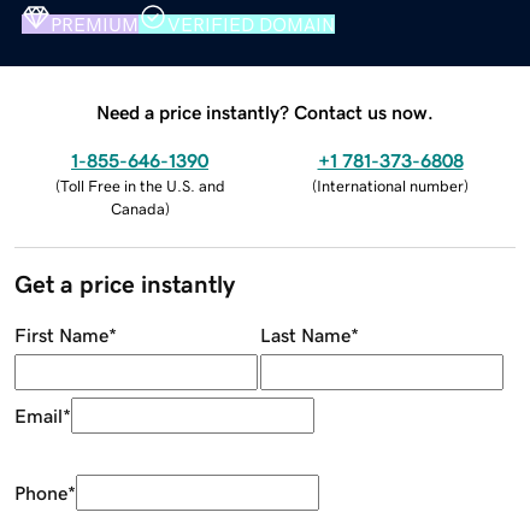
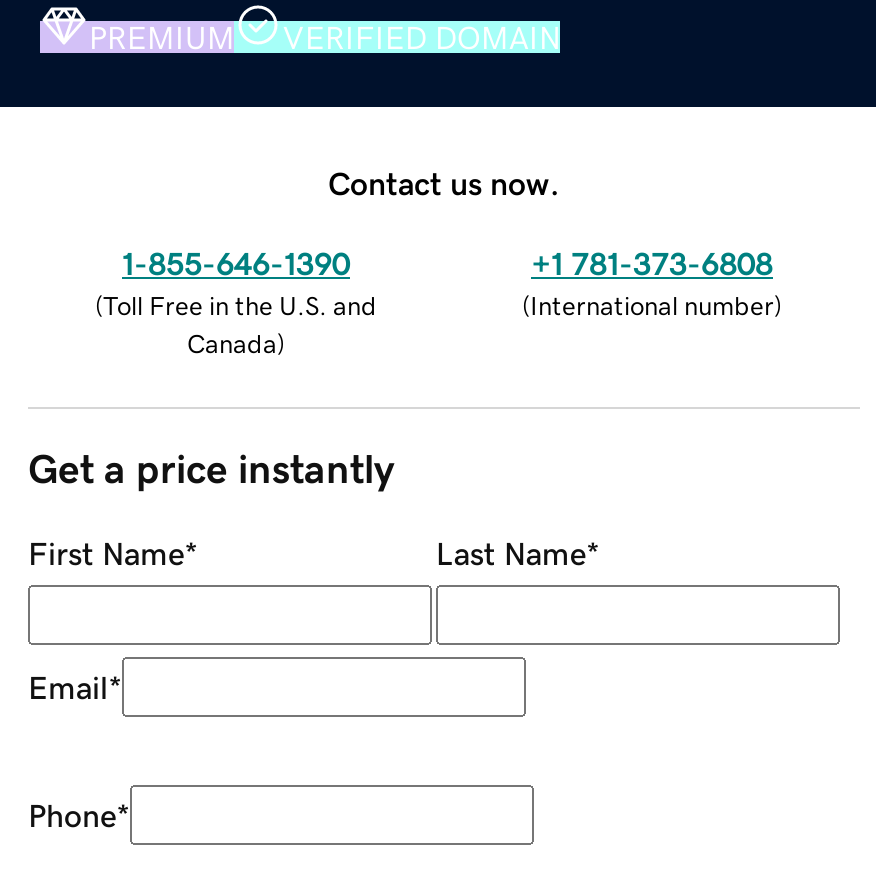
- Need a price instantly? Contact us now.
+ Contact us now.
